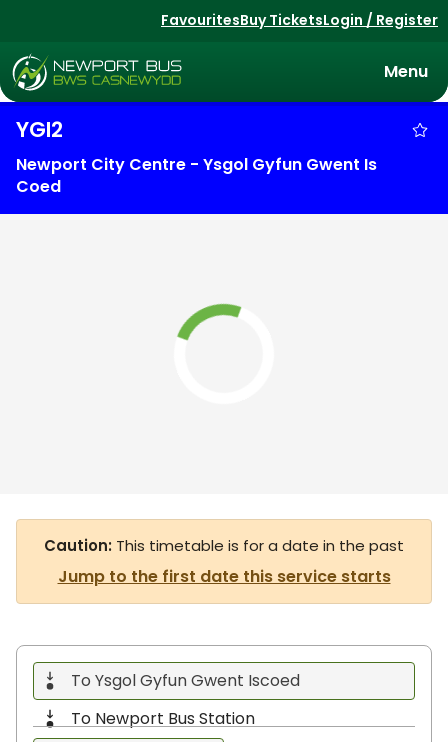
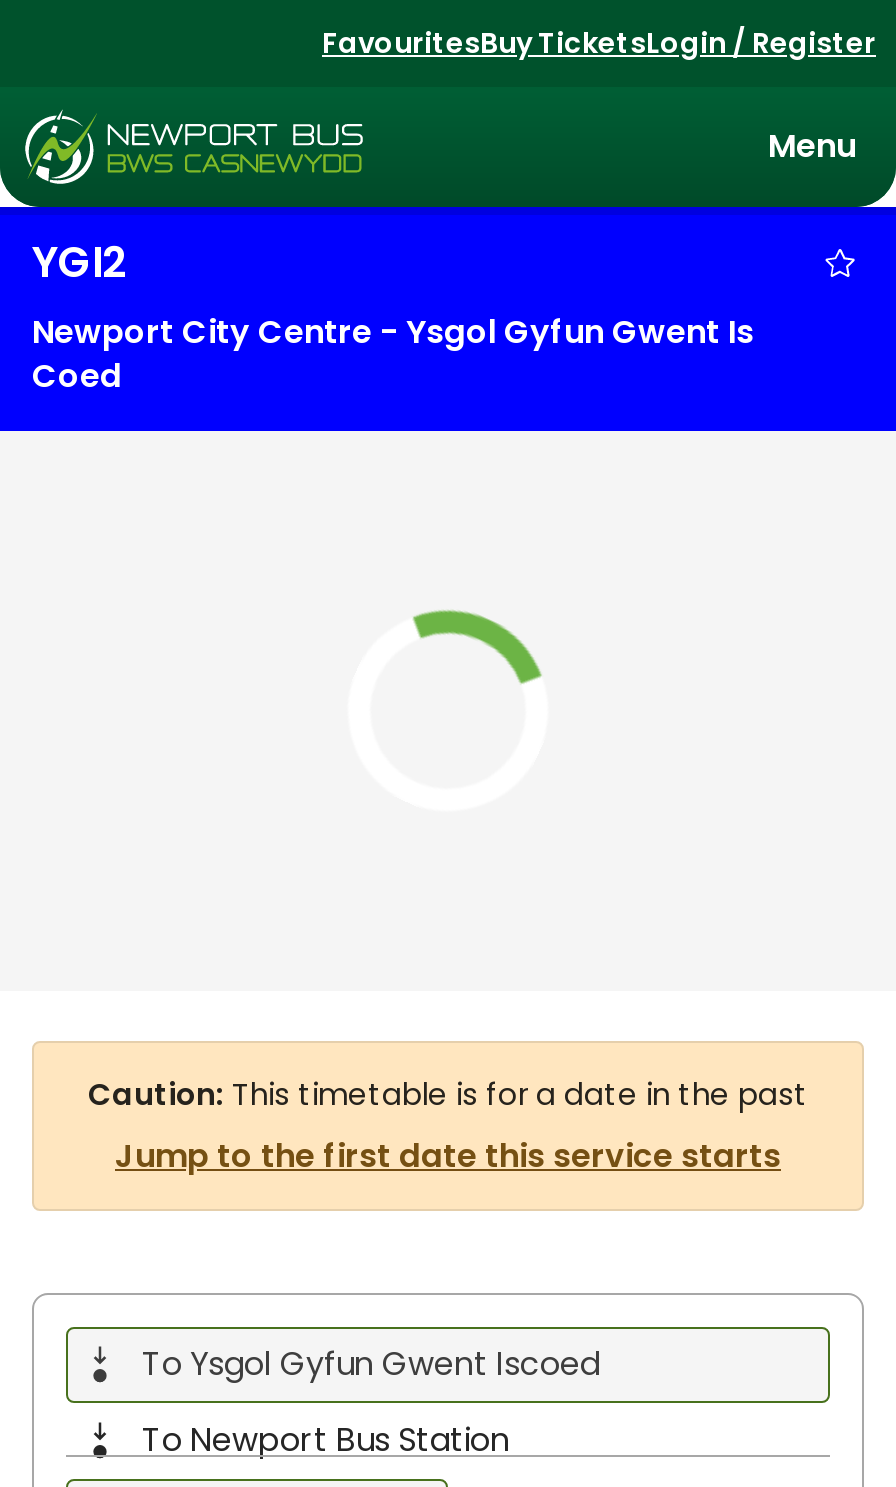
- [image]

+ [image]
